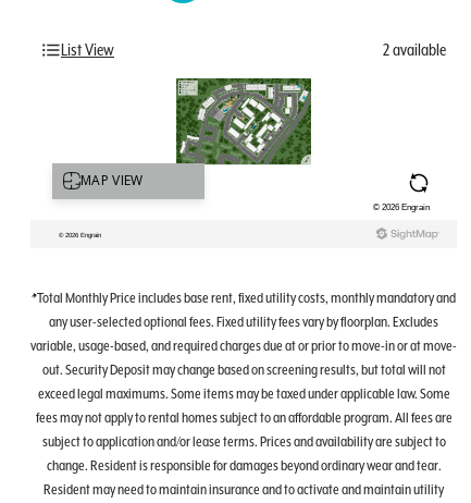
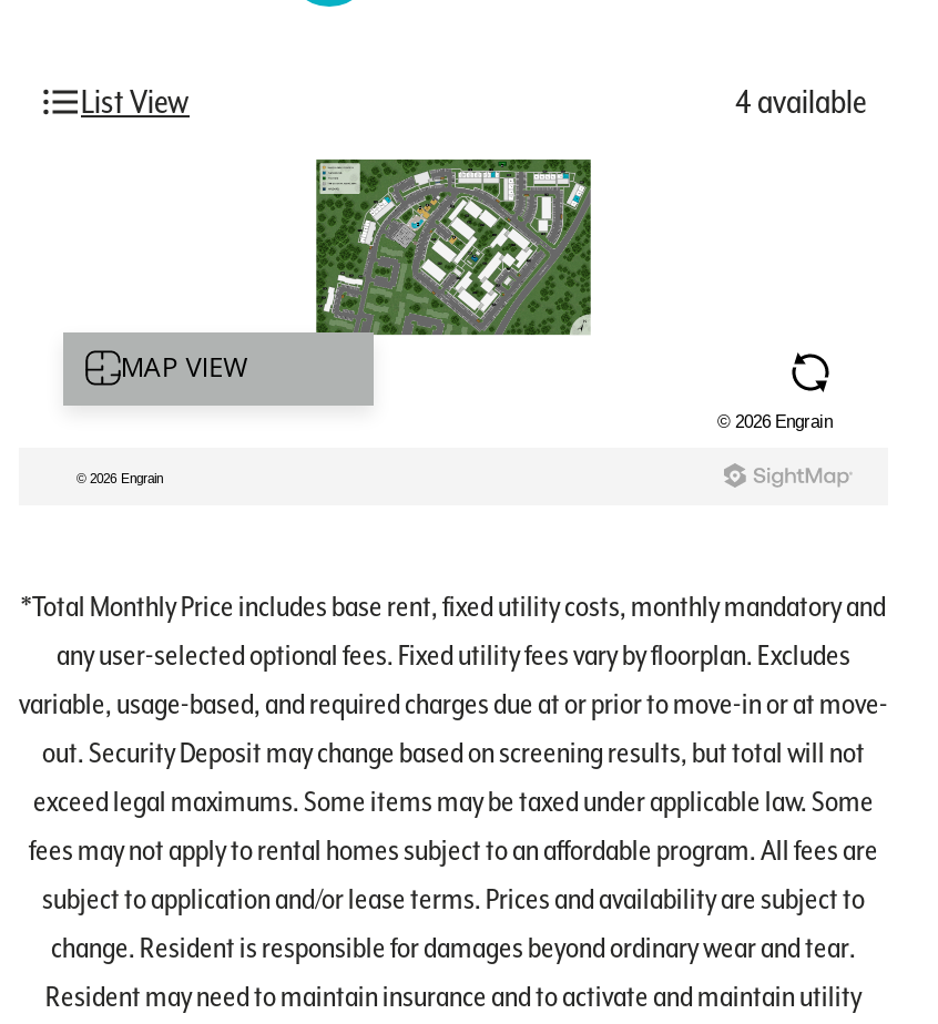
- 2 available
+ 4 available
